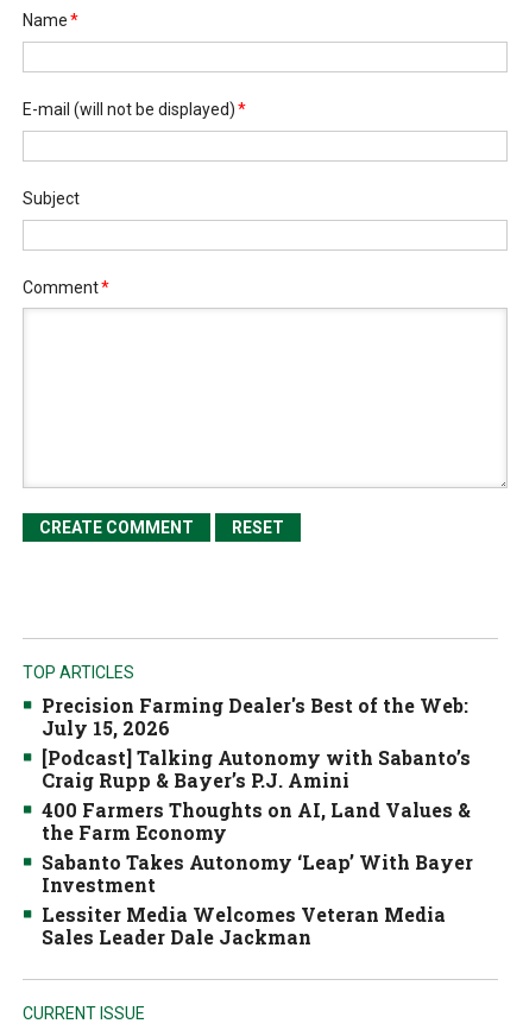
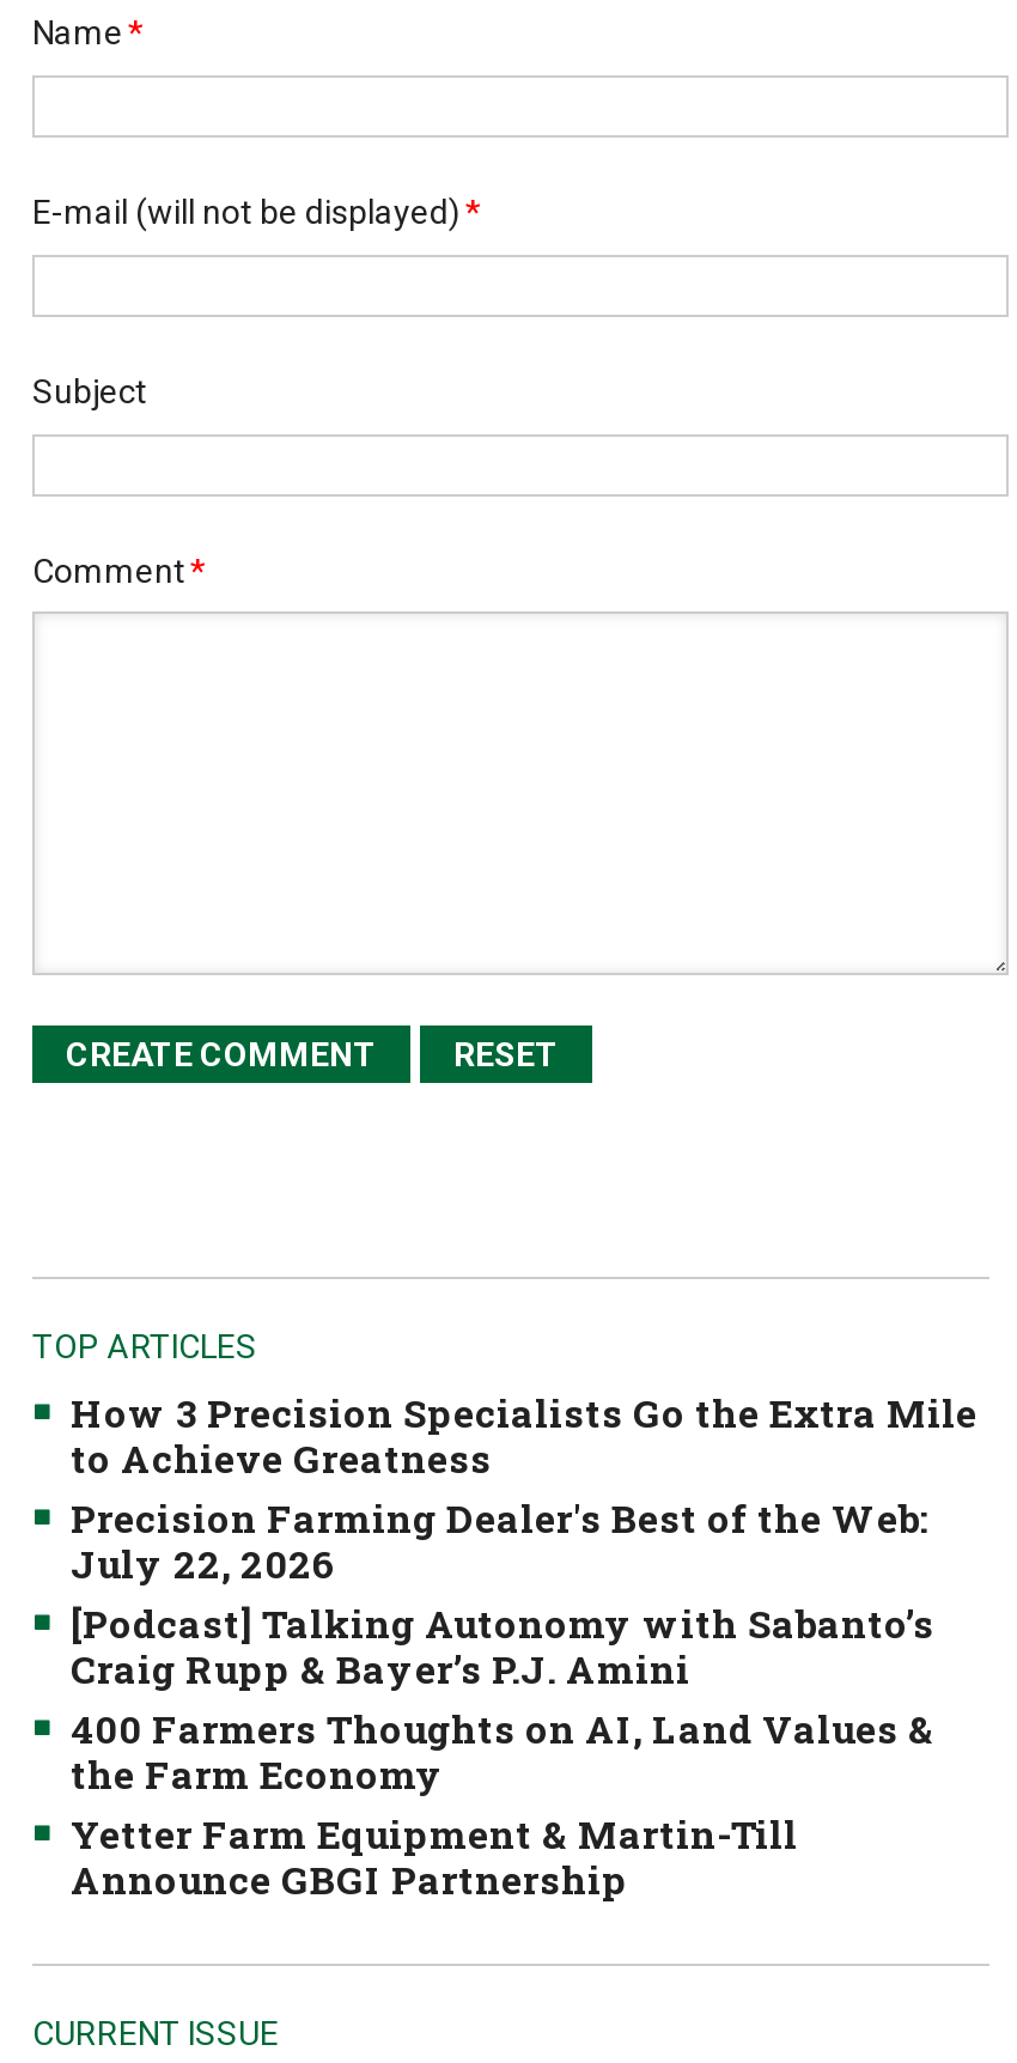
+ How 3 Precision Specialists Go the Extra Mile
+ to Achieve Greatness

moved down: Precision Farming Dealer's Best of the Web:

- July 15, 2026
+ July 22, 2026

moved down: [Podcast] Talking Autonomy with Sabanto’s | Craig Rupp & Bayer’s P.J. Amini | 400 Farmers Thoughts on AI, Land Values & | the Farm Economy

- Sabanto Takes Autonomy ‘Leap’ With Bayer
- Investment
- Lessiter Media Welcomes Veteran Media
- Sales Leader Dale Jackman
+ Yetter Farm Equipment & Martin-Till
+ Announce GBGI Partnership
